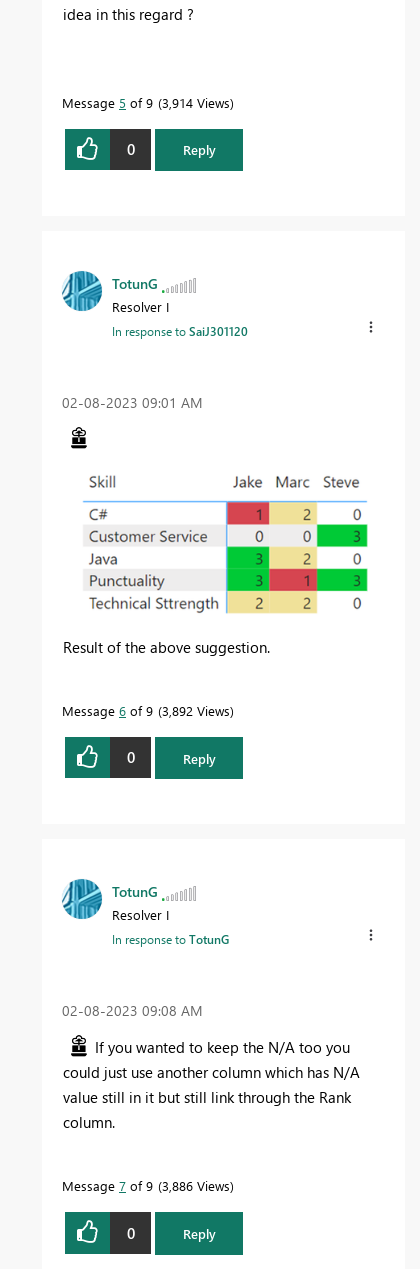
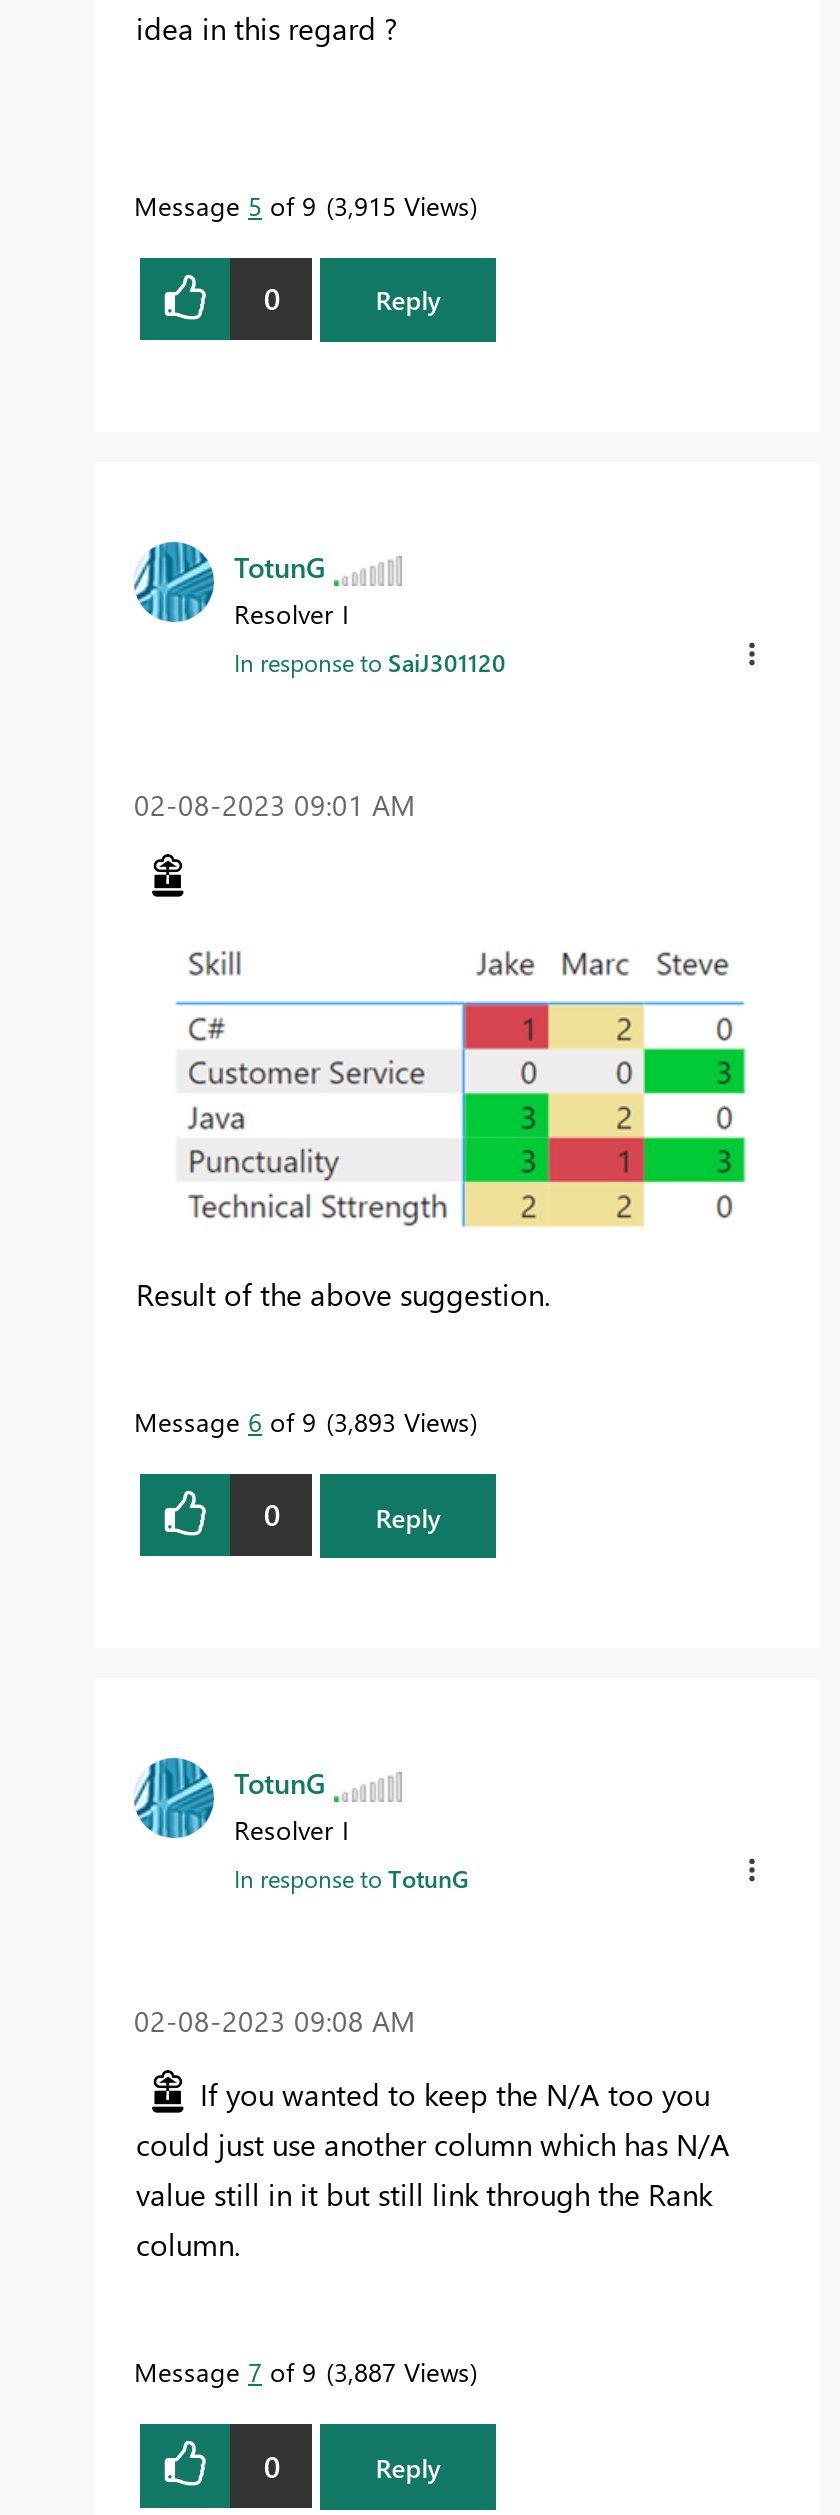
- Message 5 of 9 3,914 Views
+ Message 5 of 9 3,915 Views

- Message 6 of 9 3,892 Views
+ Message 6 of 9 3,893 Views

- Message 7 of 9 3,886 Views
+ Message 7 of 9 3,887 Views
